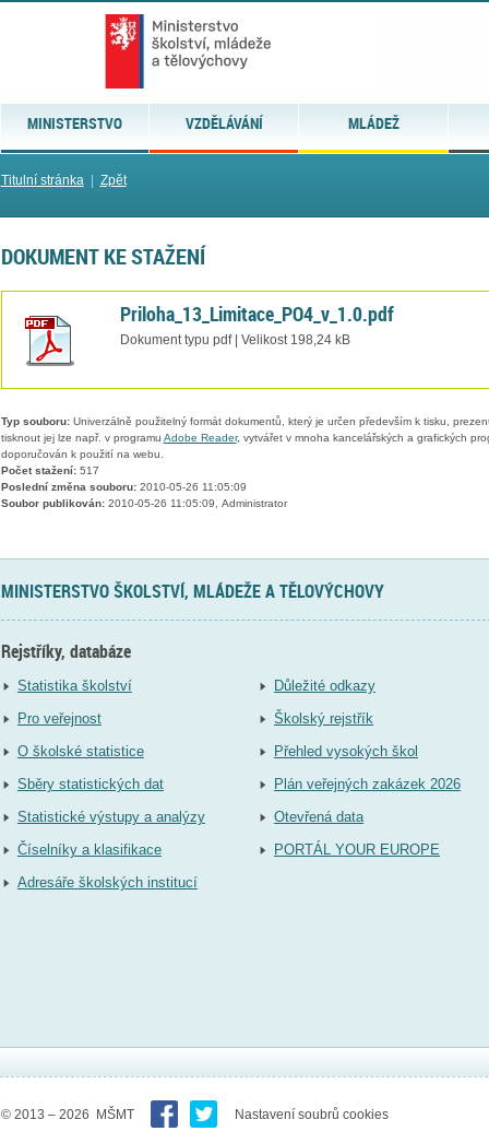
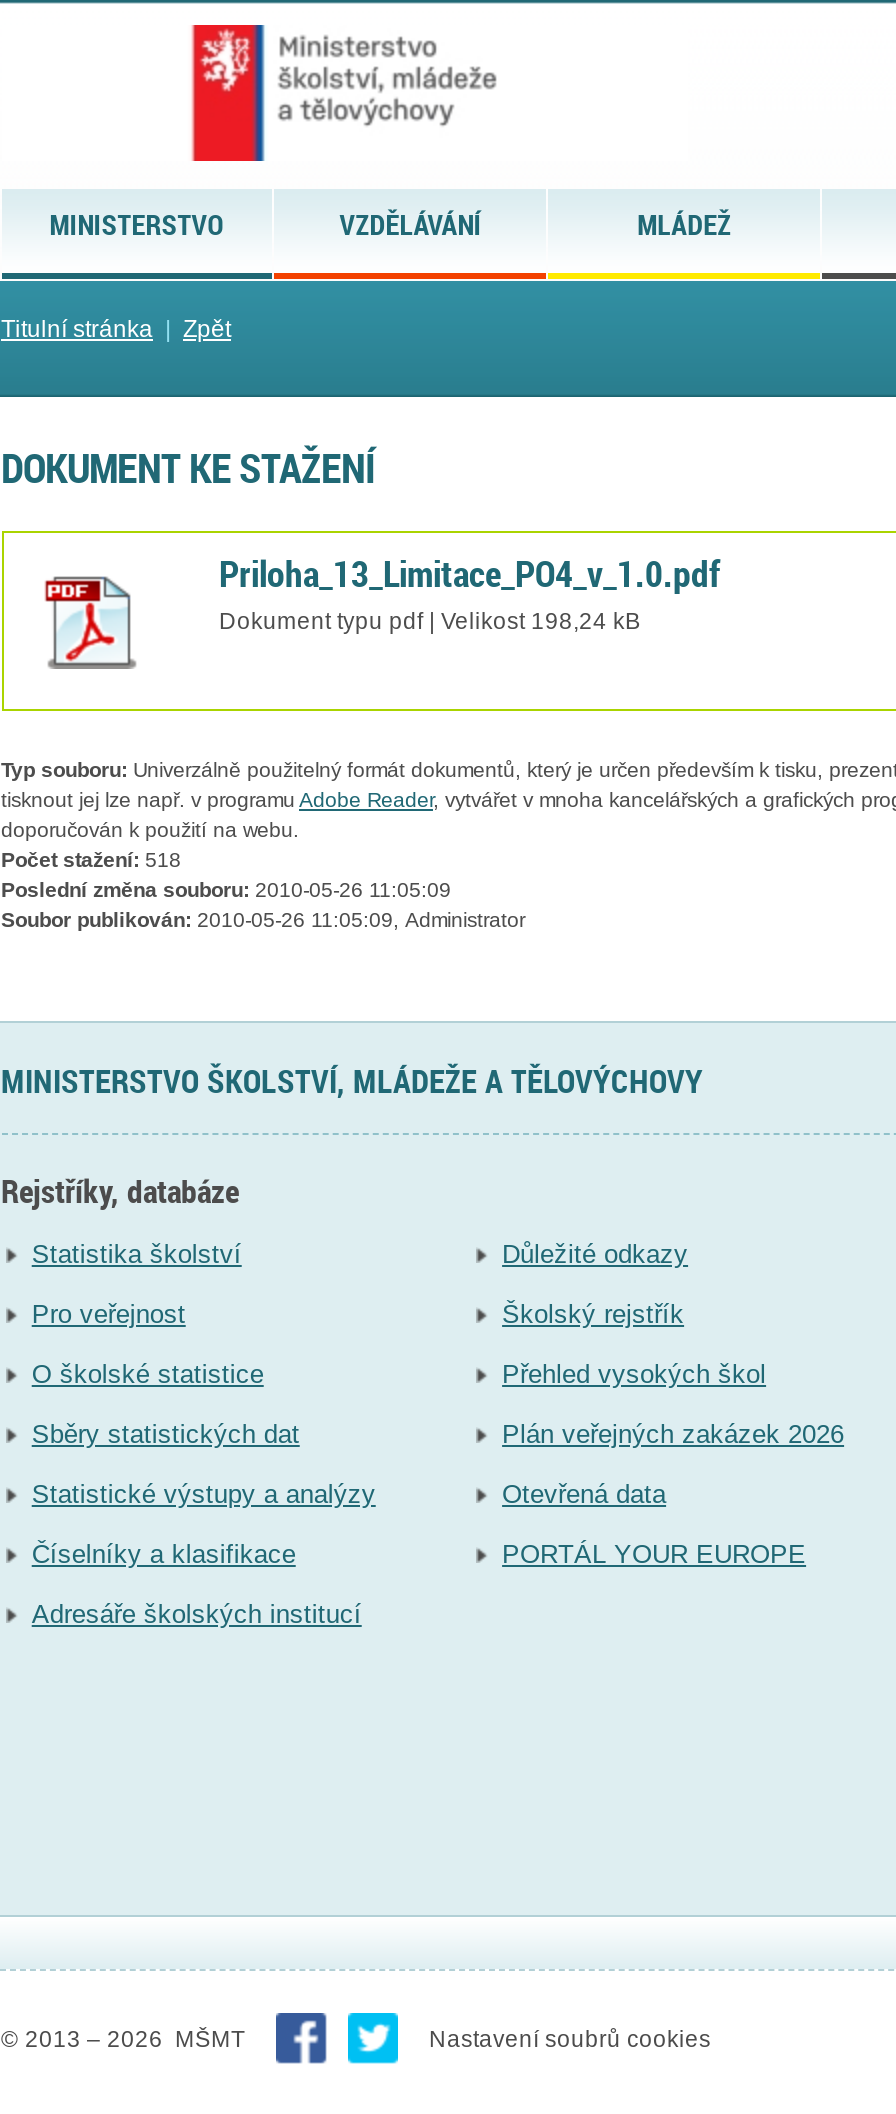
- Počet stažení: 517
+ Počet stažení: 518
